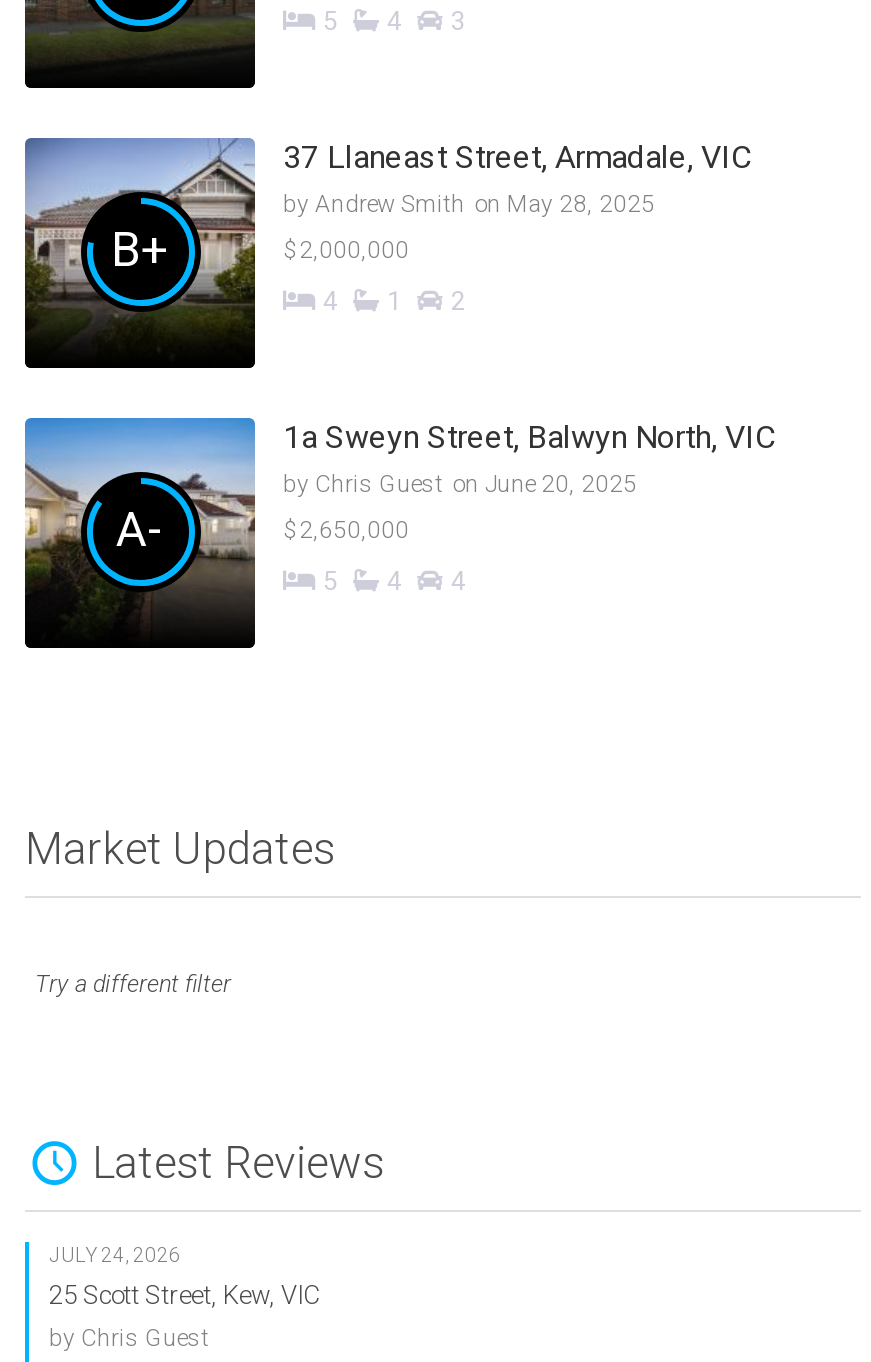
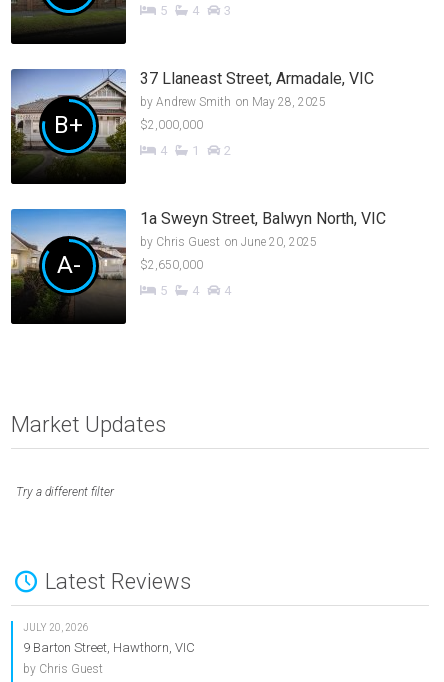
- JULY 24, 2026
+ JULY 20, 2026

- 25 Scott Street, Kew, VIC
+ 9 Barton Street, Hawthorn, VIC
